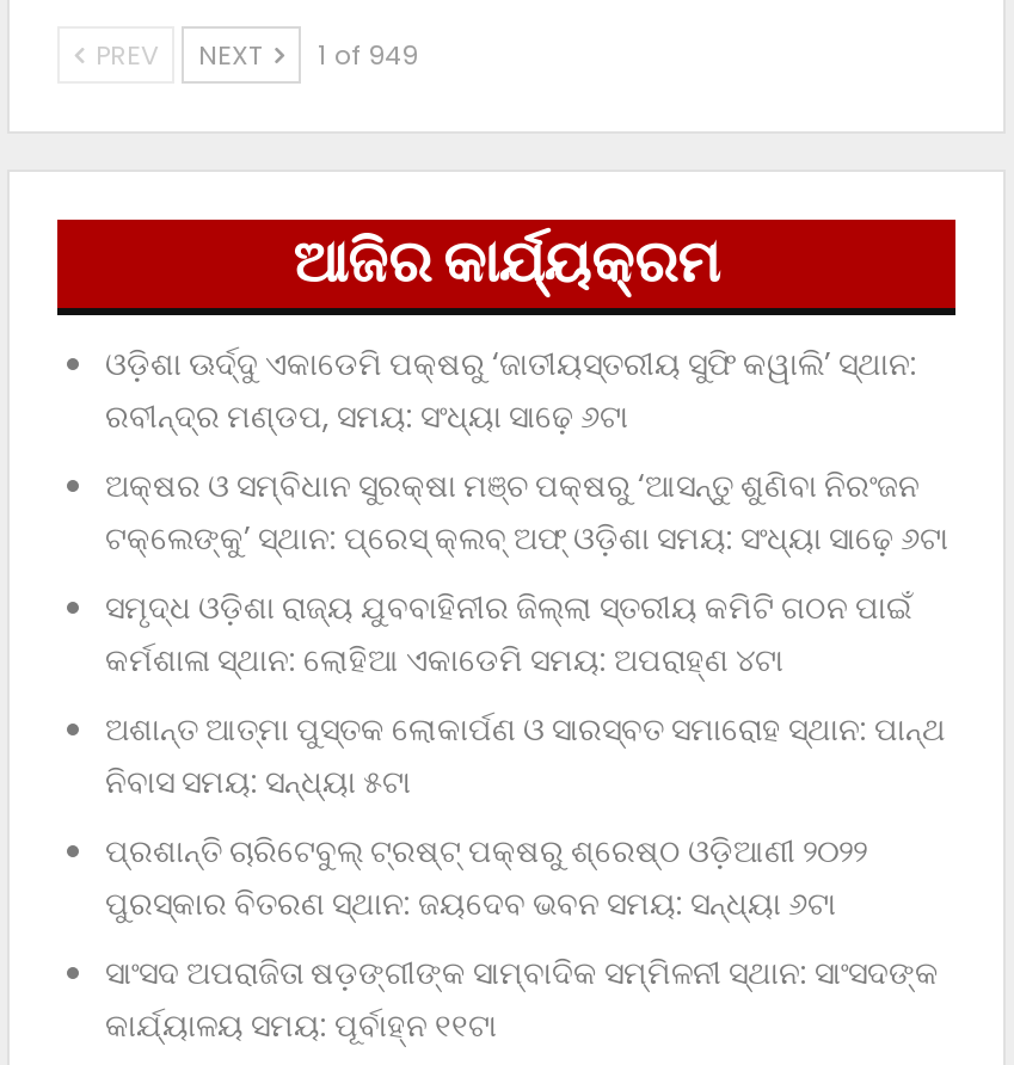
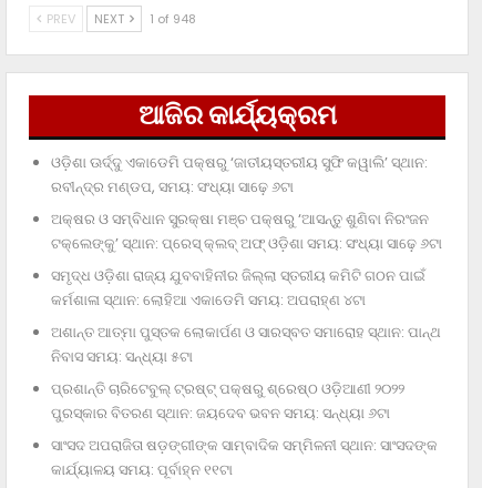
- PREV NEXT 1 of 949
+ PREV NEXT 1 of 948
